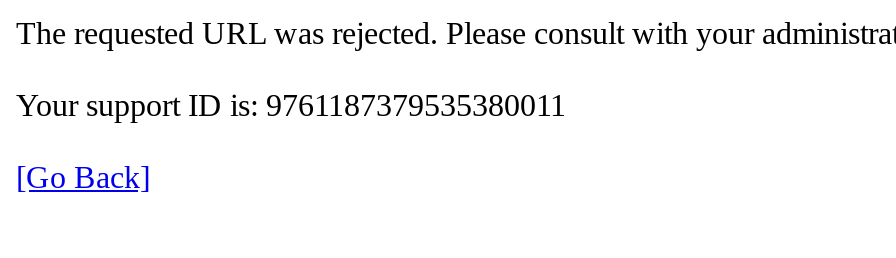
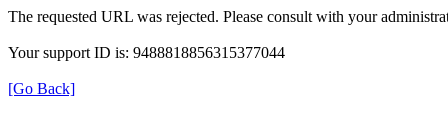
- Your support ID is: 9761187379535380011
+ Your support ID is: 9488818856315377044
